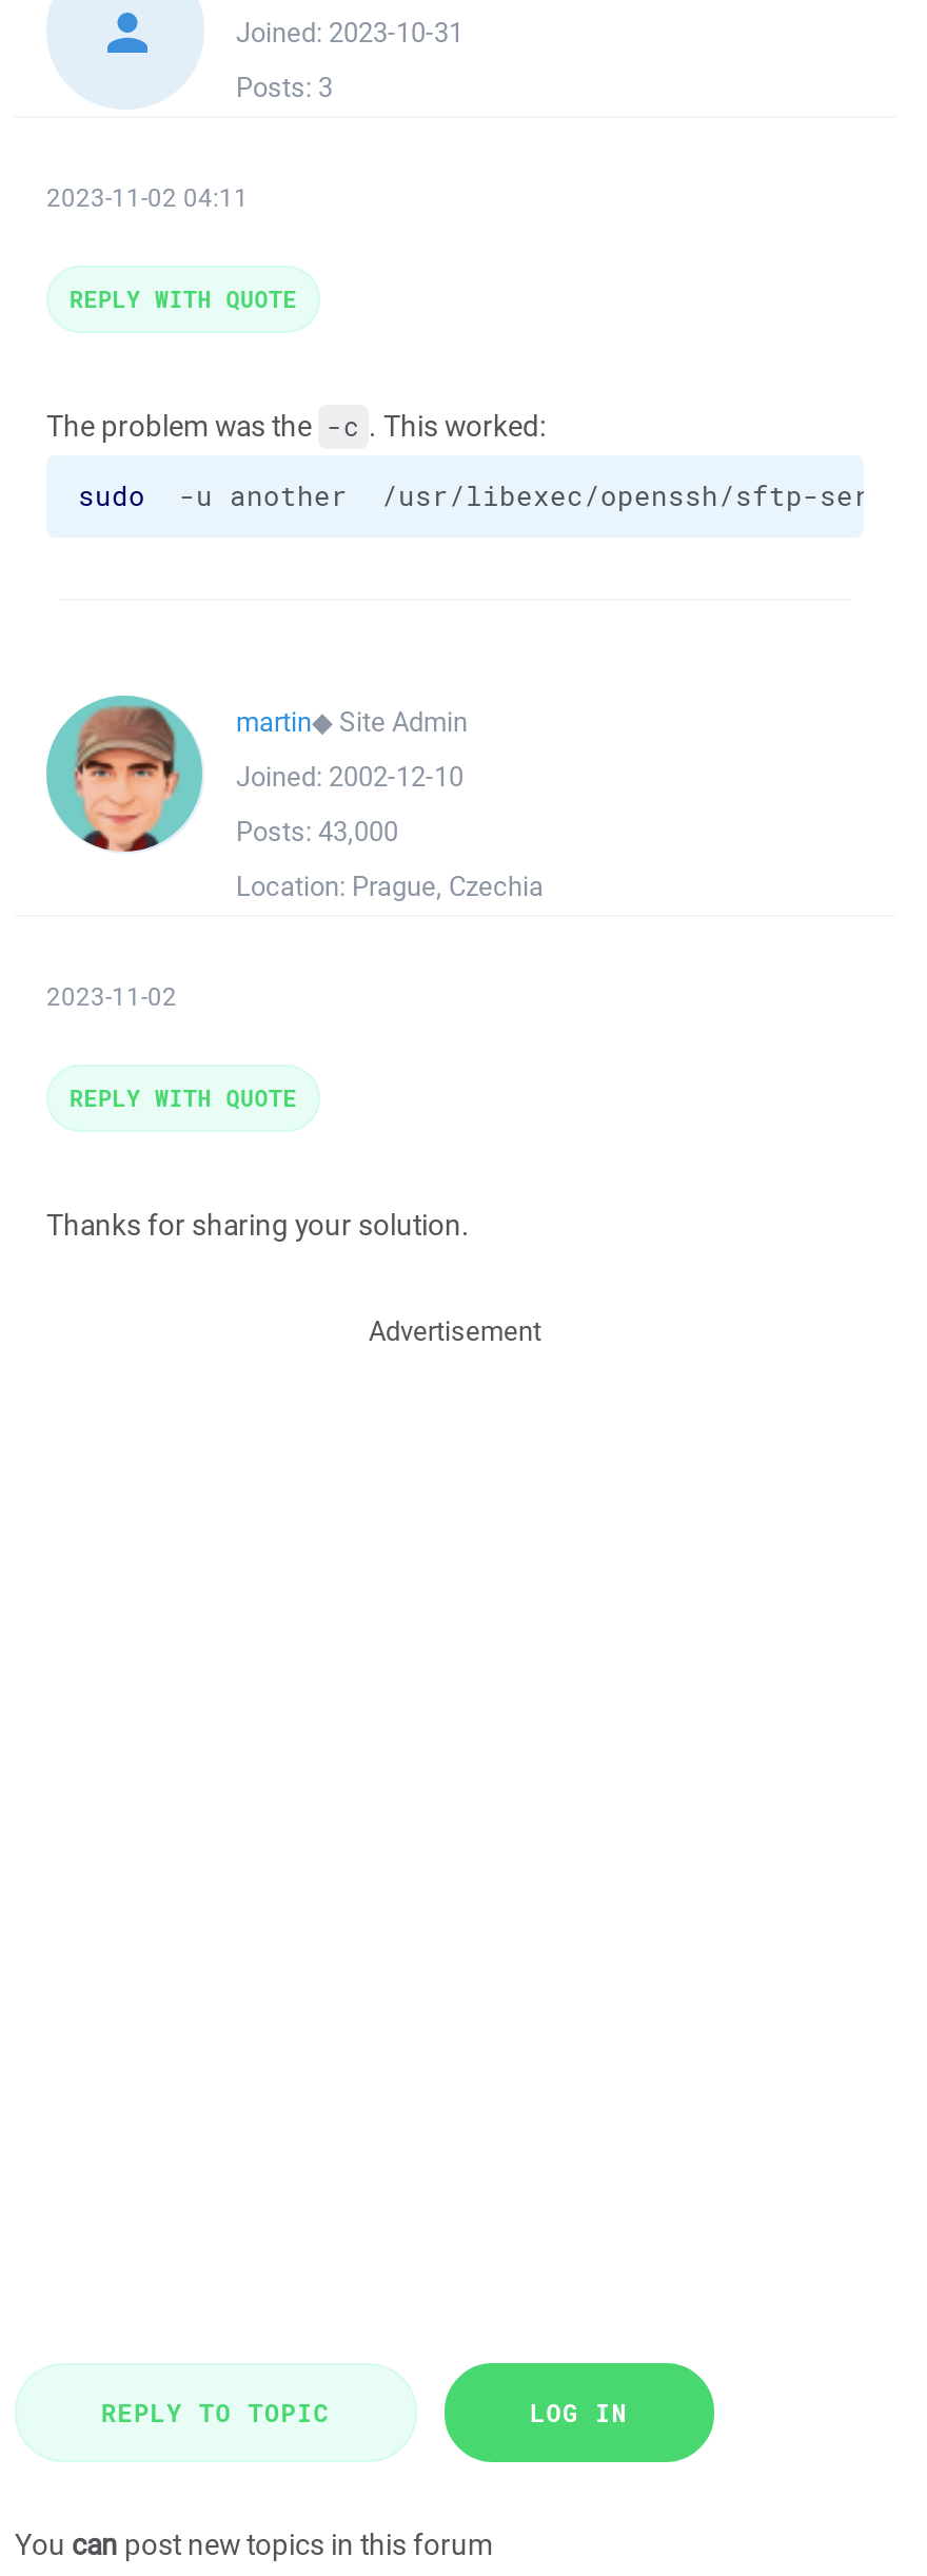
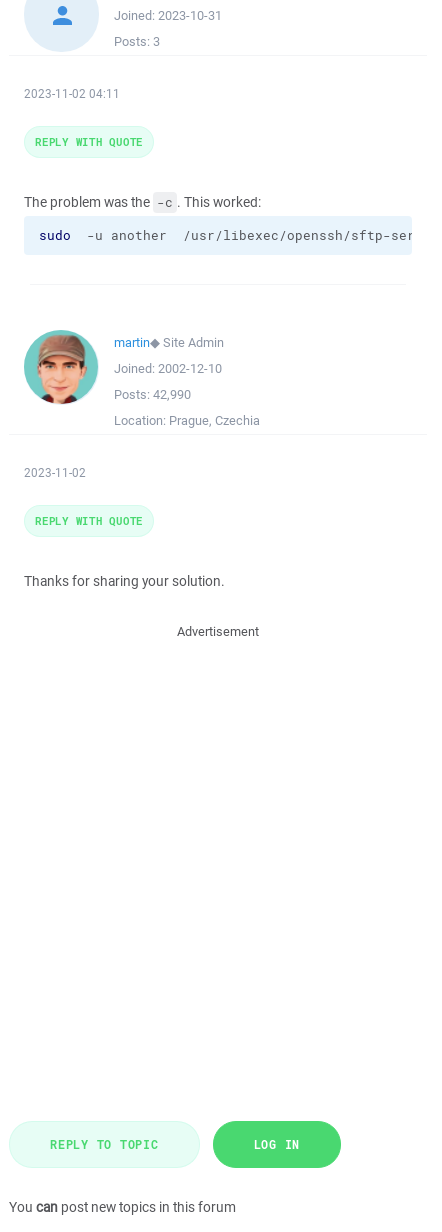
- Posts: 43,000
+ Posts: 42,990
